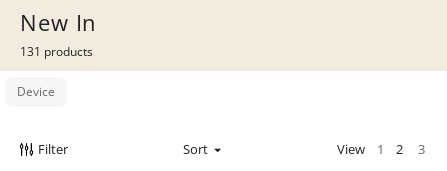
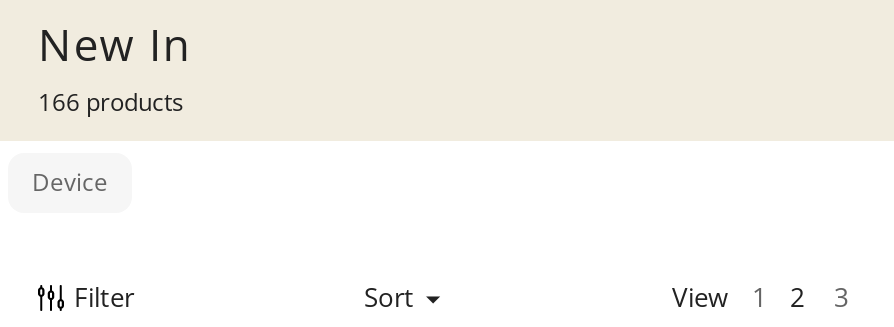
- 131 products
+ 166 products
